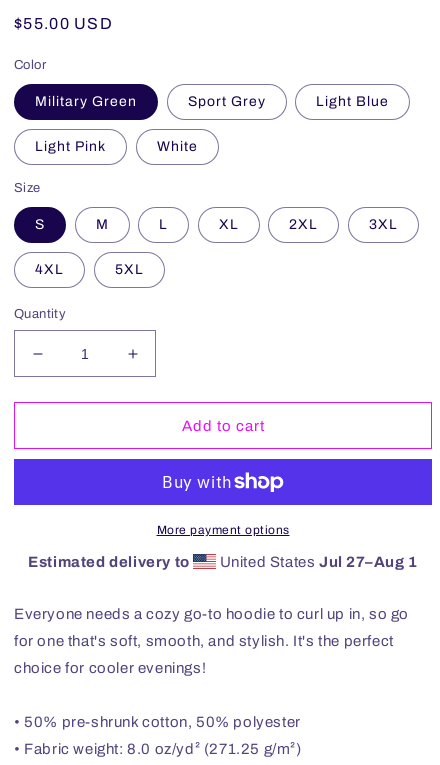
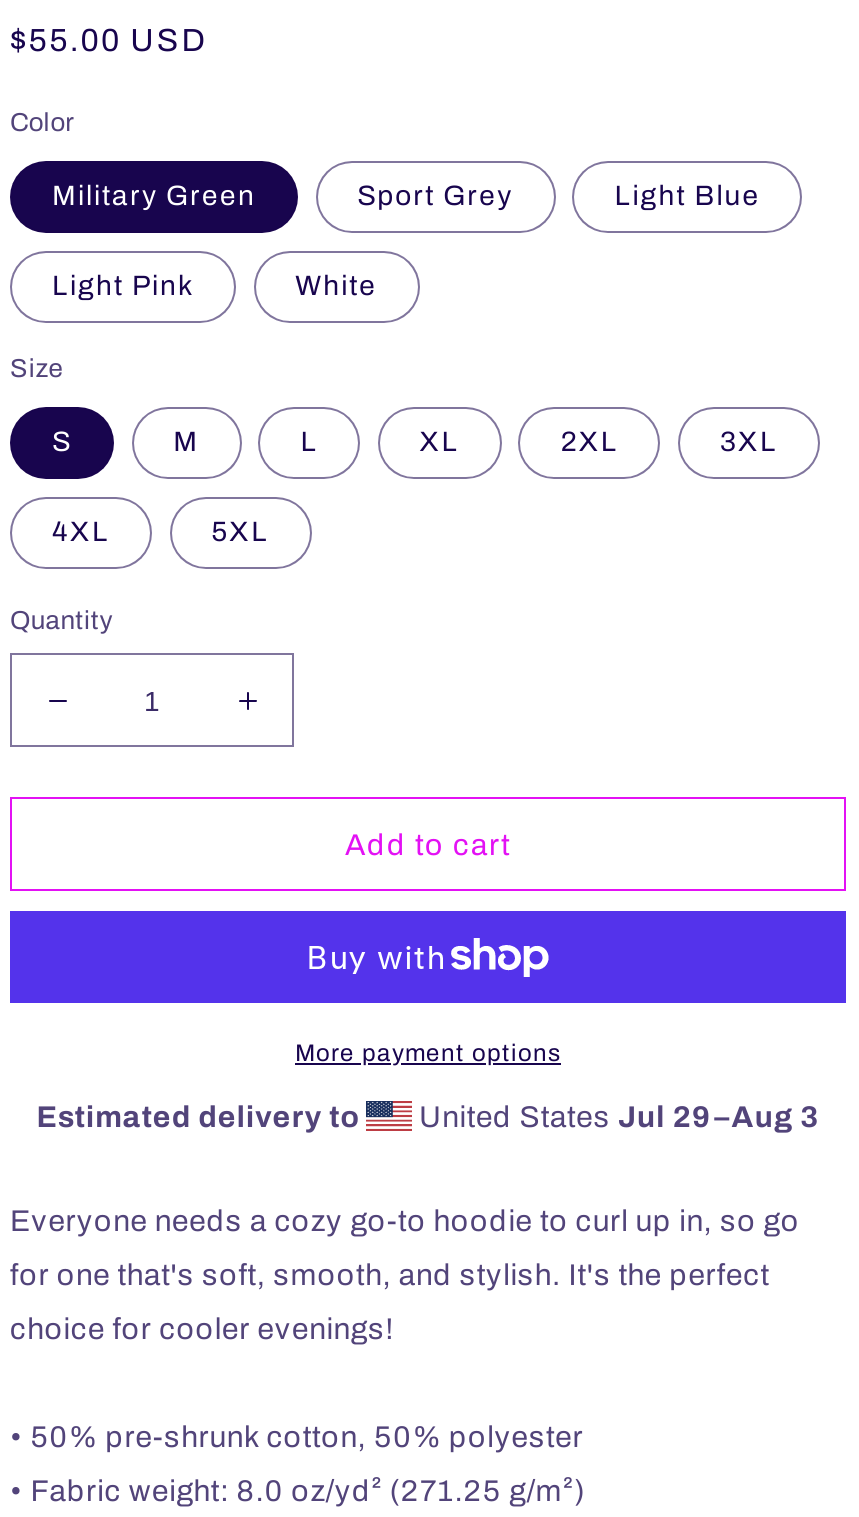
- United States Jul 27–Aug 1
+ United States Jul 29–Aug 3
